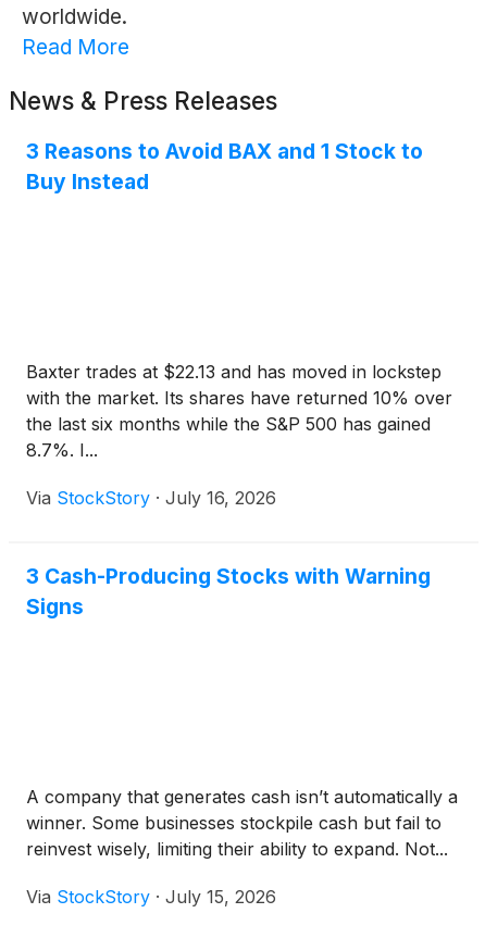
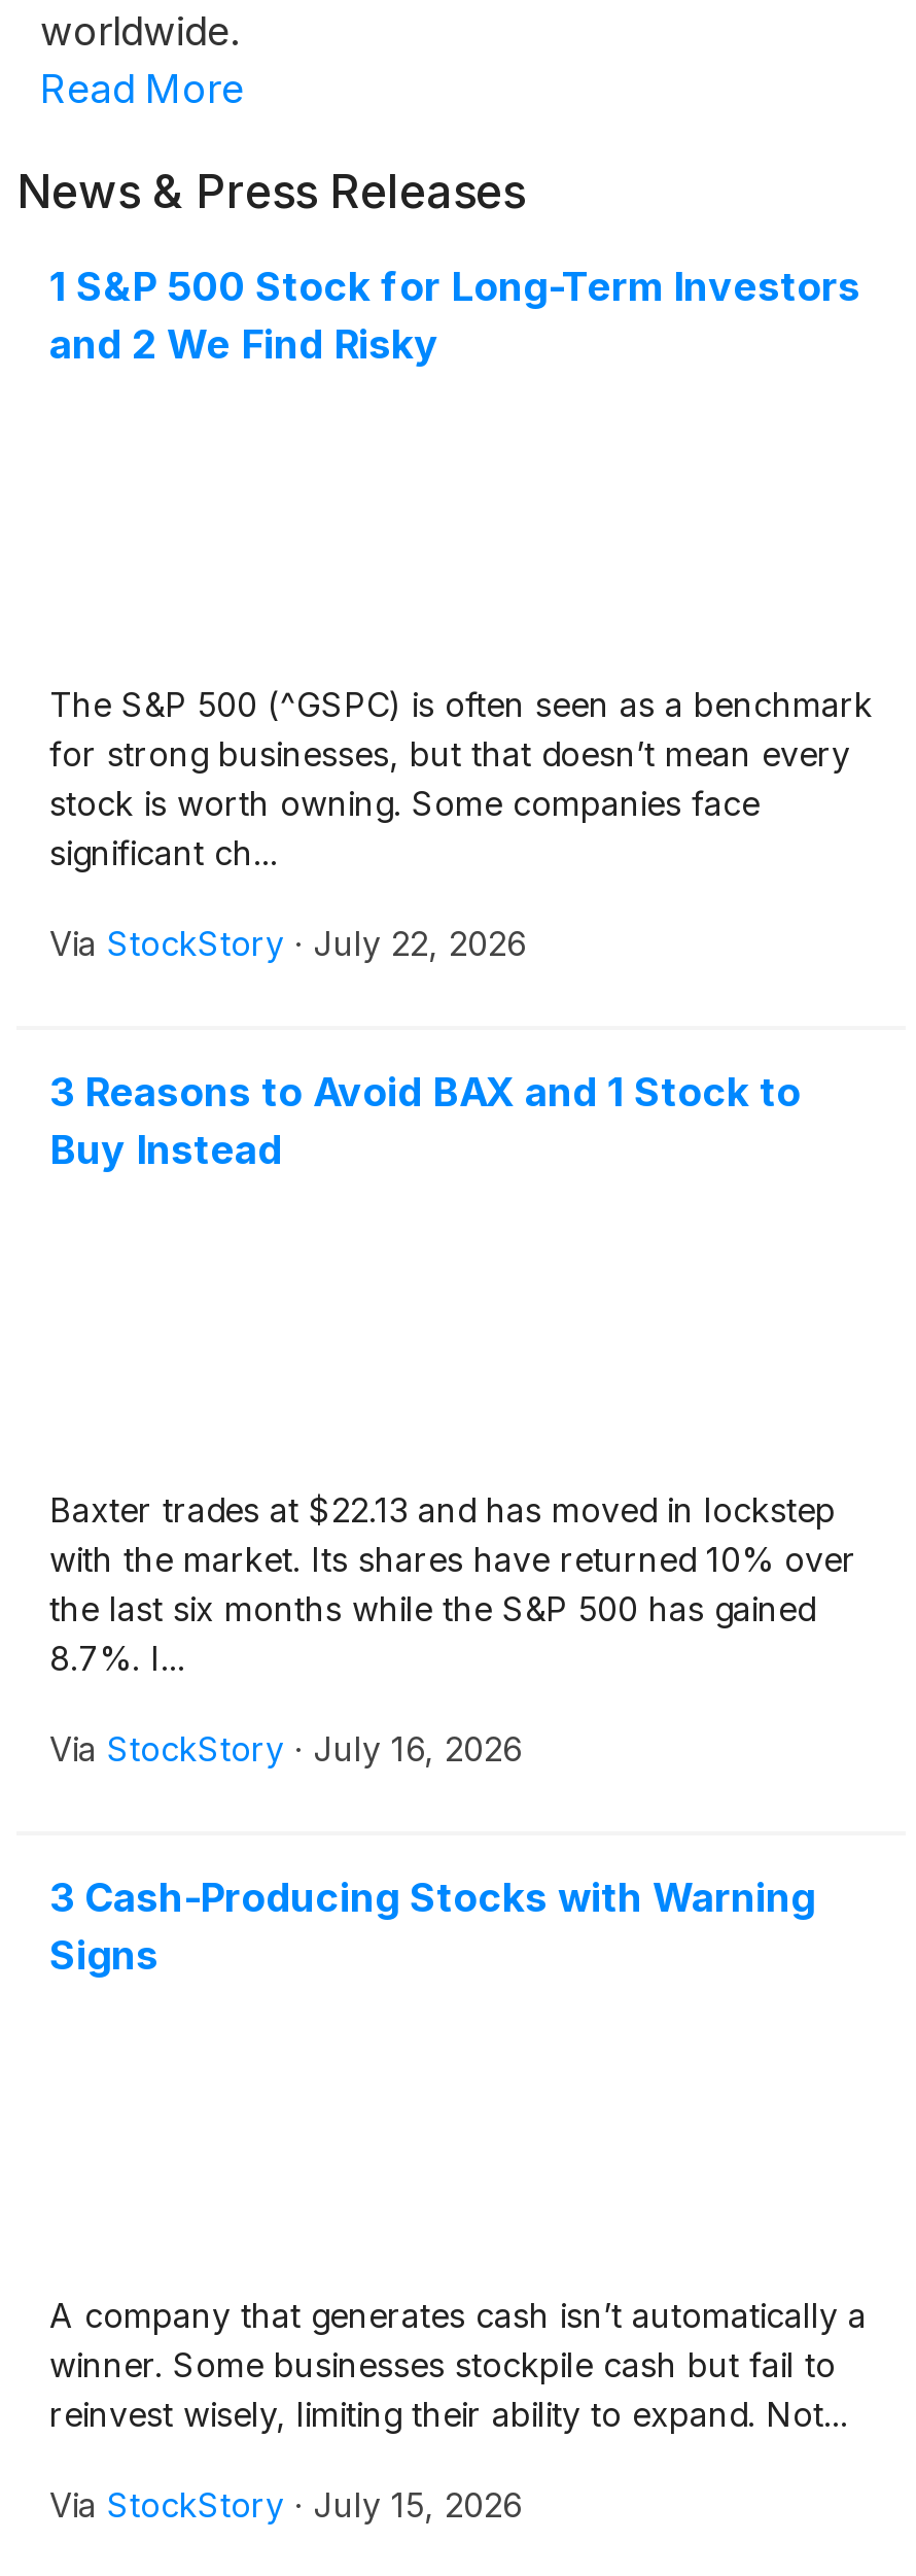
+ 1 S&P 500 Stock for Long-Term Investors
+ and 2 We Find Risky

+ The S&P 500 (^GSPC) is often seen as a benchmark
+ for strong businesses, but that doesn’t mean every
+ stock is worth owning. Some companies face
+ significant ch...
+ Via StockStory · July 22, 2026
